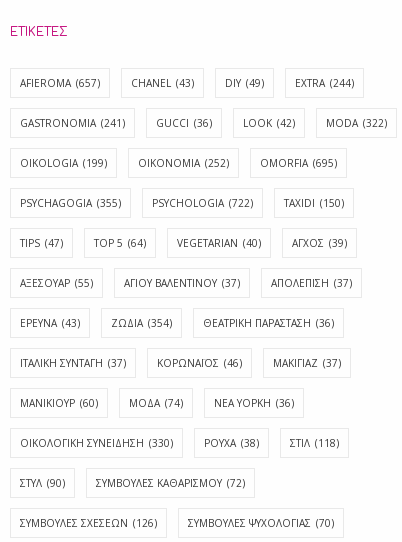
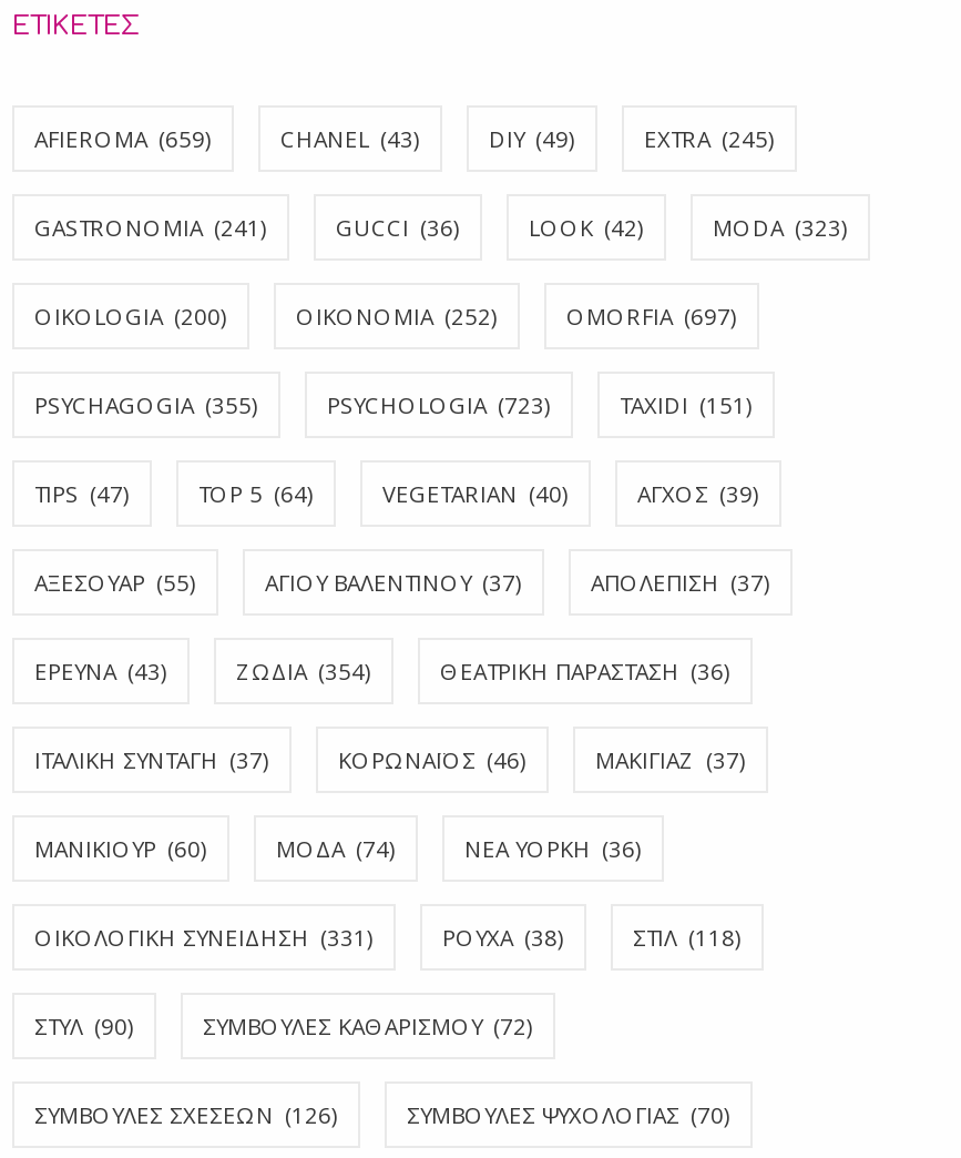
- AFIEROMA (657)
+ AFIEROMA (659)

- EXTRA (244)
+ EXTRA (245)

- MODA (322)
+ MODA (323)

- OIKOLOGIA (199)
+ OIKOLOGIA (200)

- OMORFIA (695)
+ OMORFIA (697)

- PSYCHOLOGIA (722)
+ PSYCHOLOGIA (723)

- TAXIDI (150)
+ TAXIDI (151)

- ΟΙΚΟΛΟΓΙΚΗ ΣΥΝΕΙΔΗΣΗ (330)
+ ΟΙΚΟΛΟΓΙΚΗ ΣΥΝΕΙΔΗΣΗ (331)
